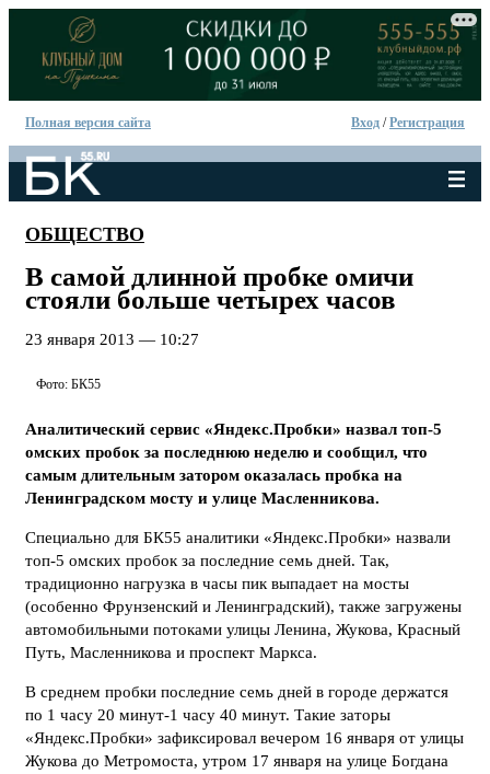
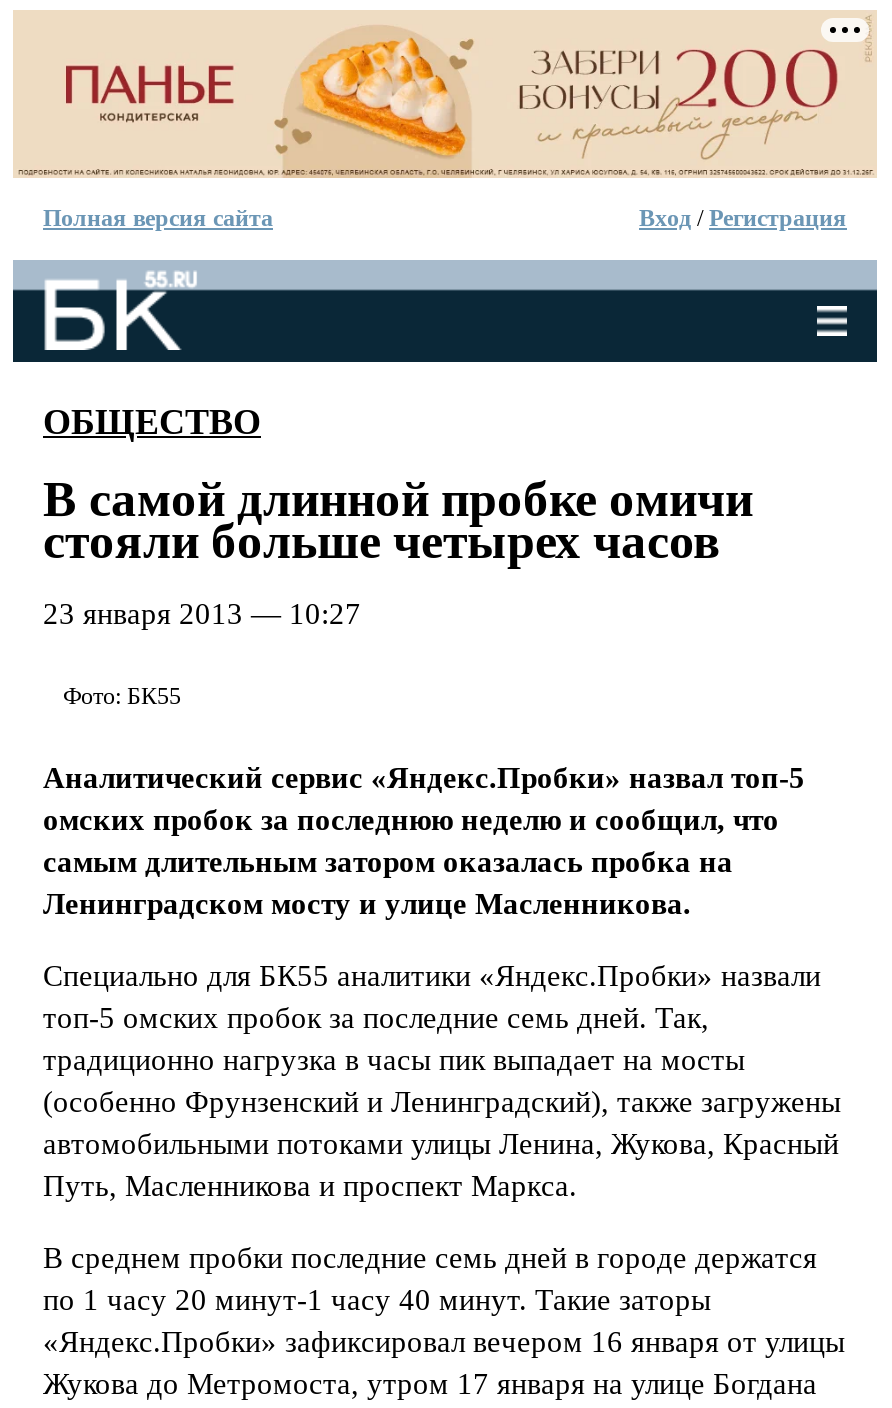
- [image]
+ [image]
